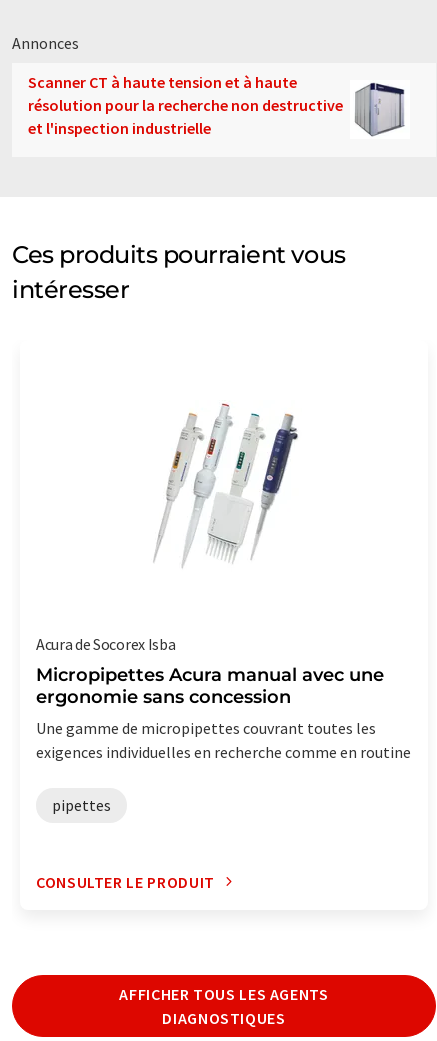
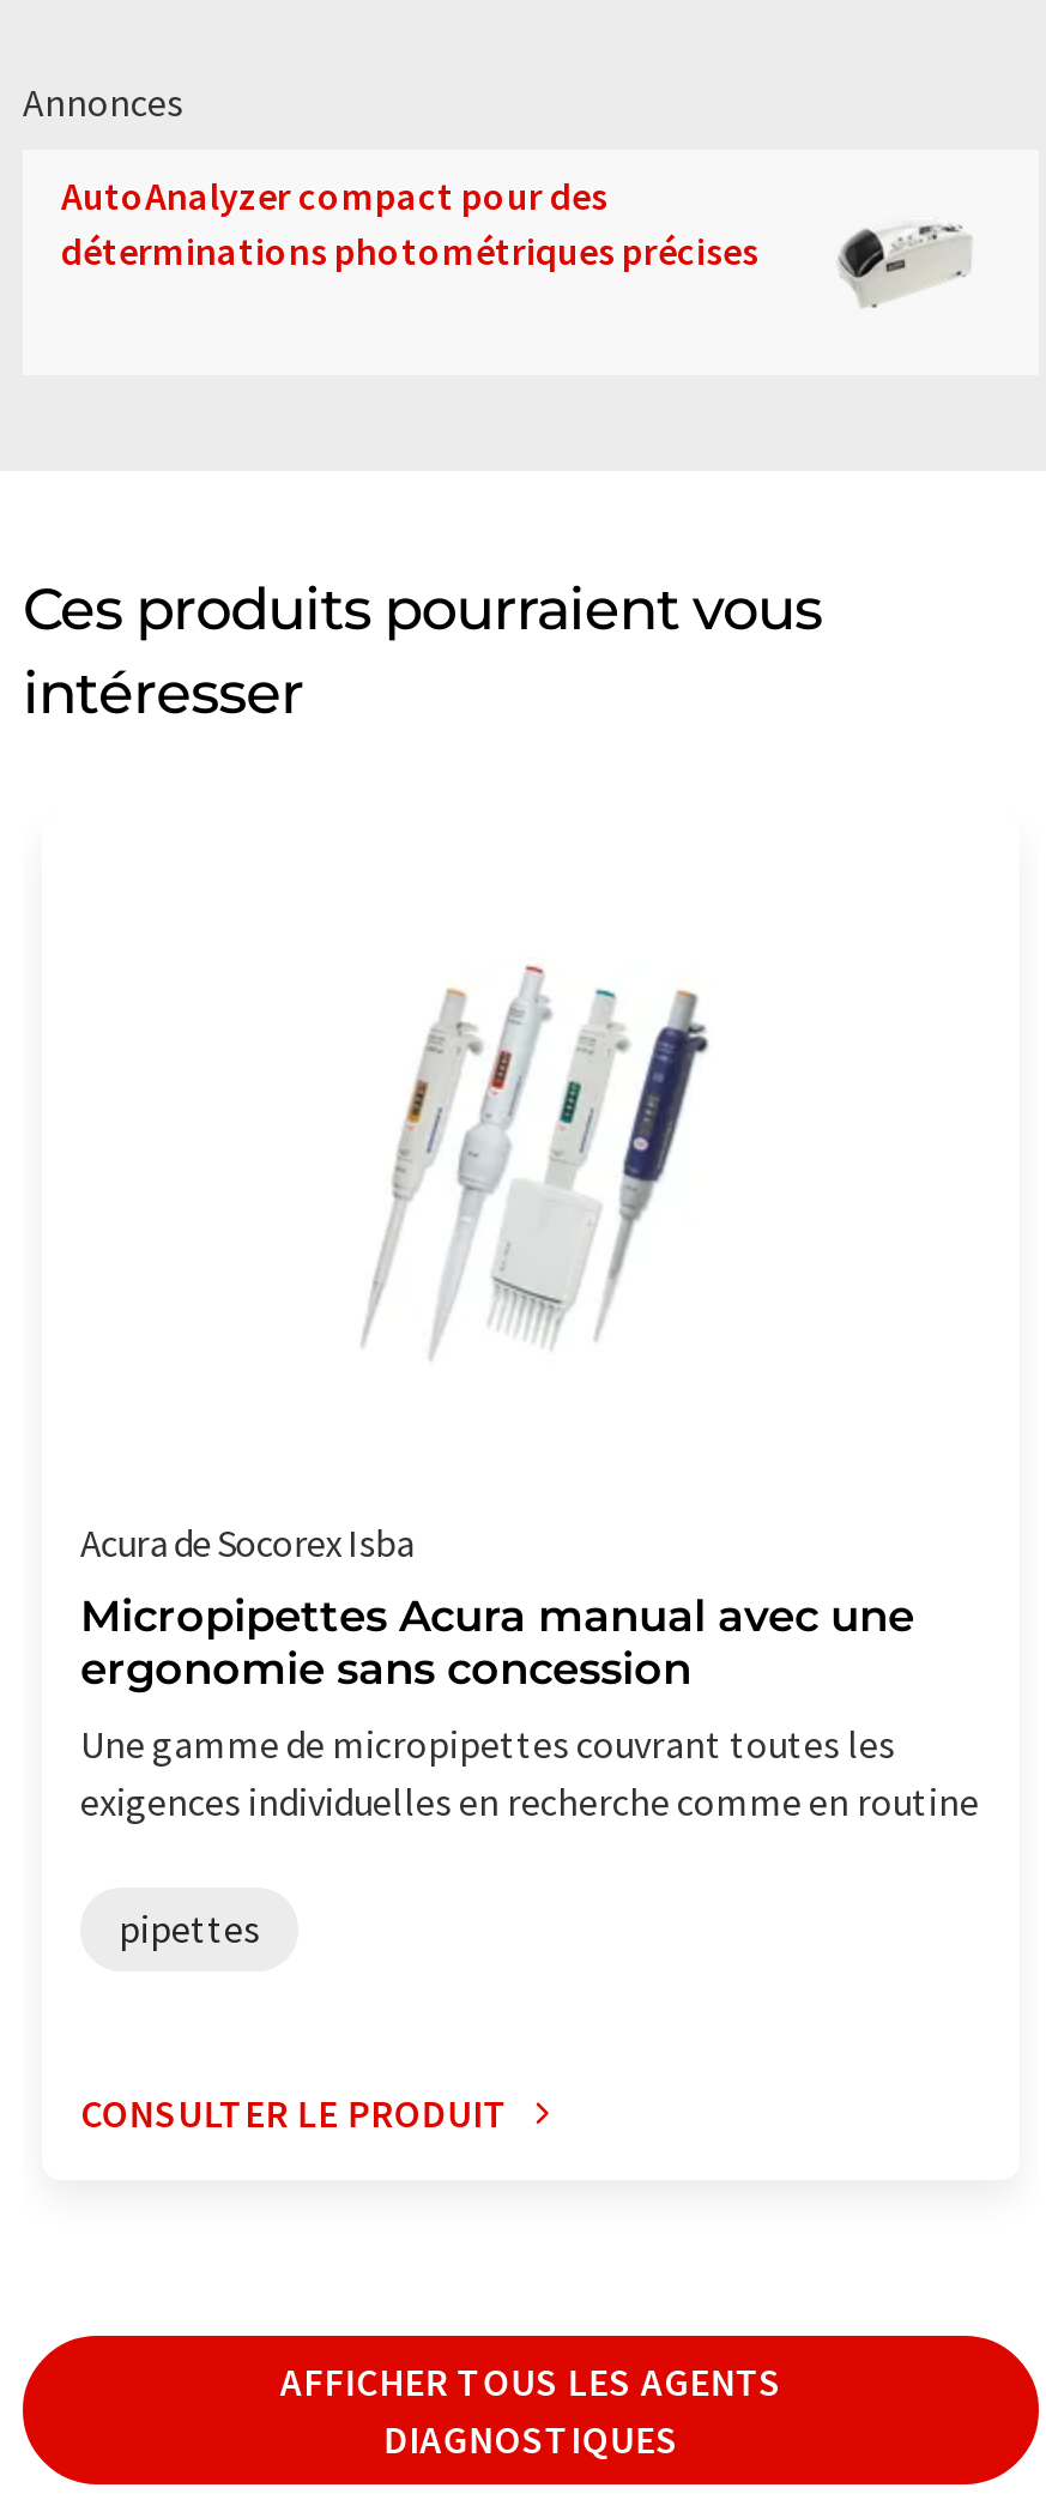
- [image]
- Scanner CT à haute tension et à haute
- résolution pour la recherche non destructive
- et l'inspection industrielle
+ [image]
+ AutoAnalyzer compact pour des
+ déterminations photométriques précises
